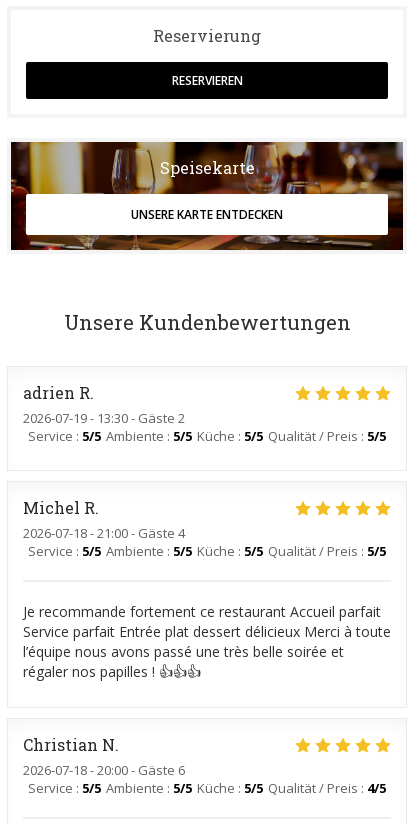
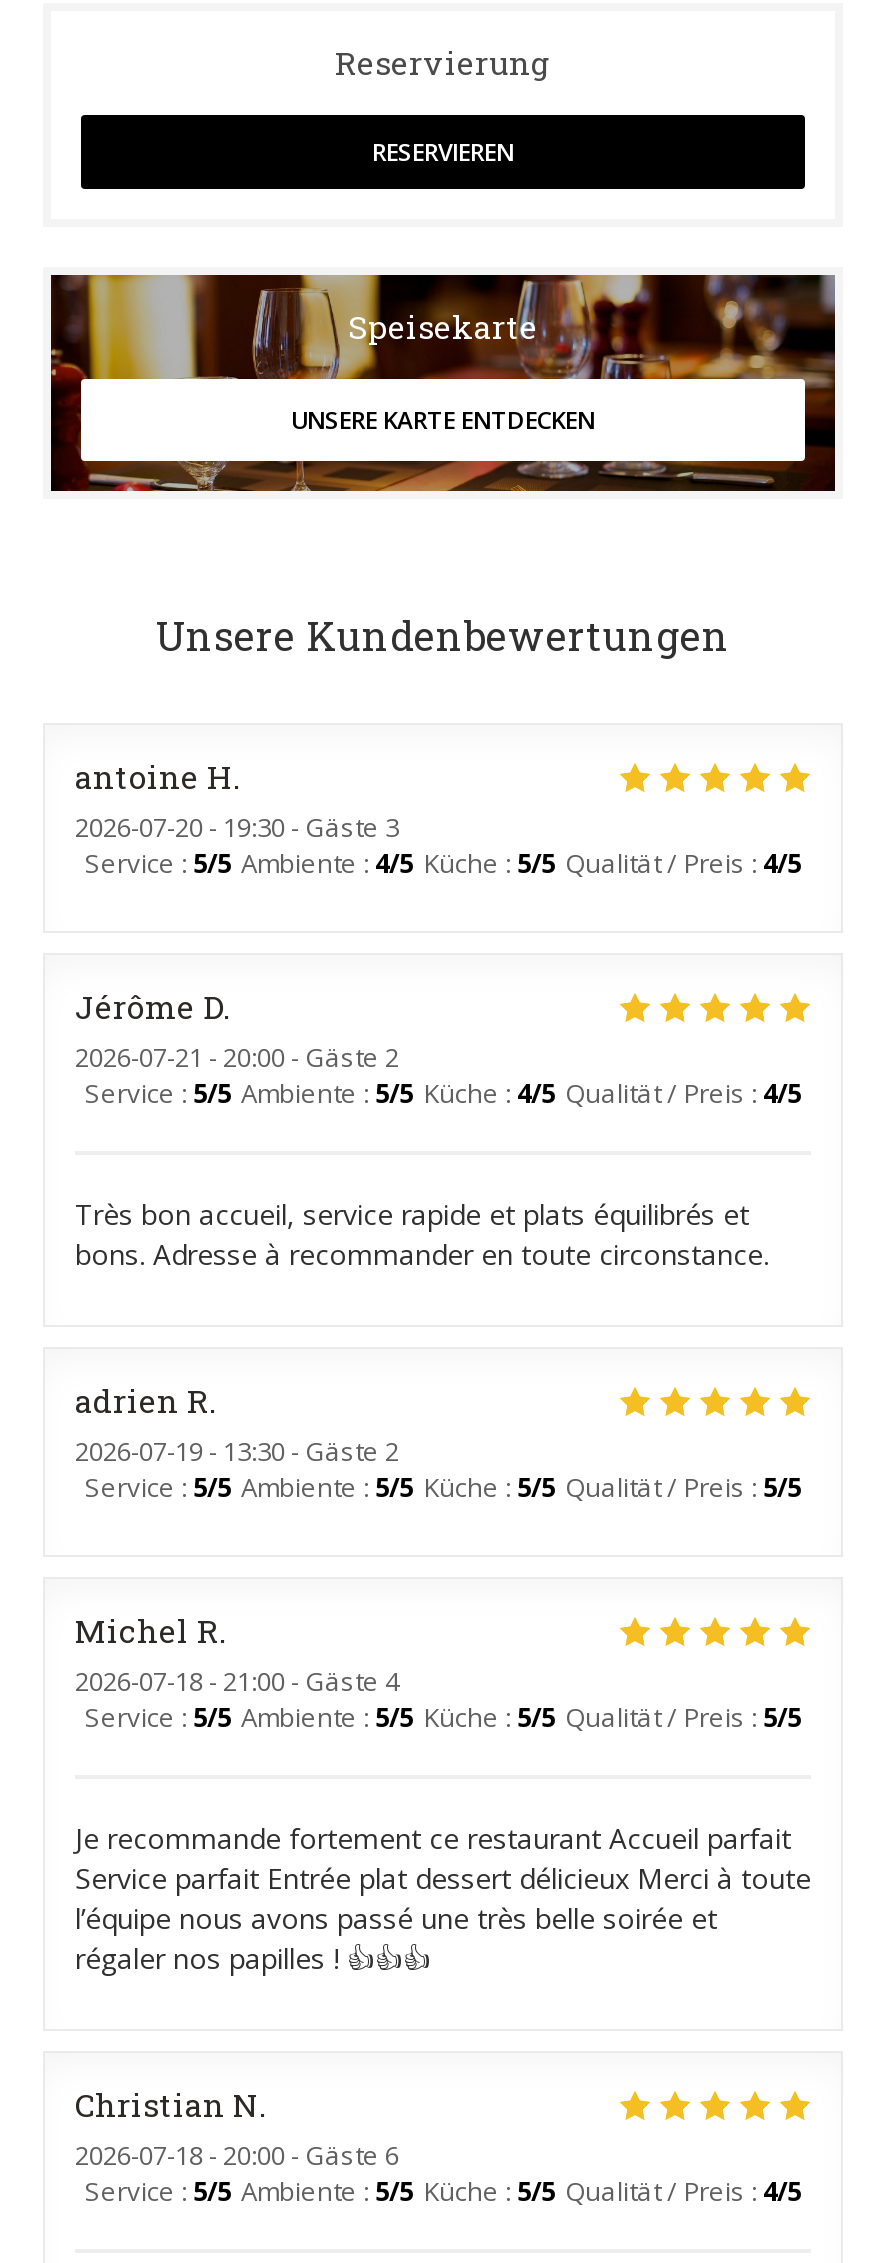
+ antoine H
+ 2026-07-20 - 19:30 - Gäste 3
+ Service: 5/5 Ambiente: 4/5 Küche: 5/5 Qualität / Preis: 4/5
+ Jérôme D
+ 2026-07-21 - 20:00 - Gäste 2
+ Service: 5/5 Ambiente: 5/5 Küche: 4/5 Qualität / Preis: 4/5
+ Très bon accueil, service rapide et plats équilibrés et
+ bons. Adresse à recommander en toute circonstance.
